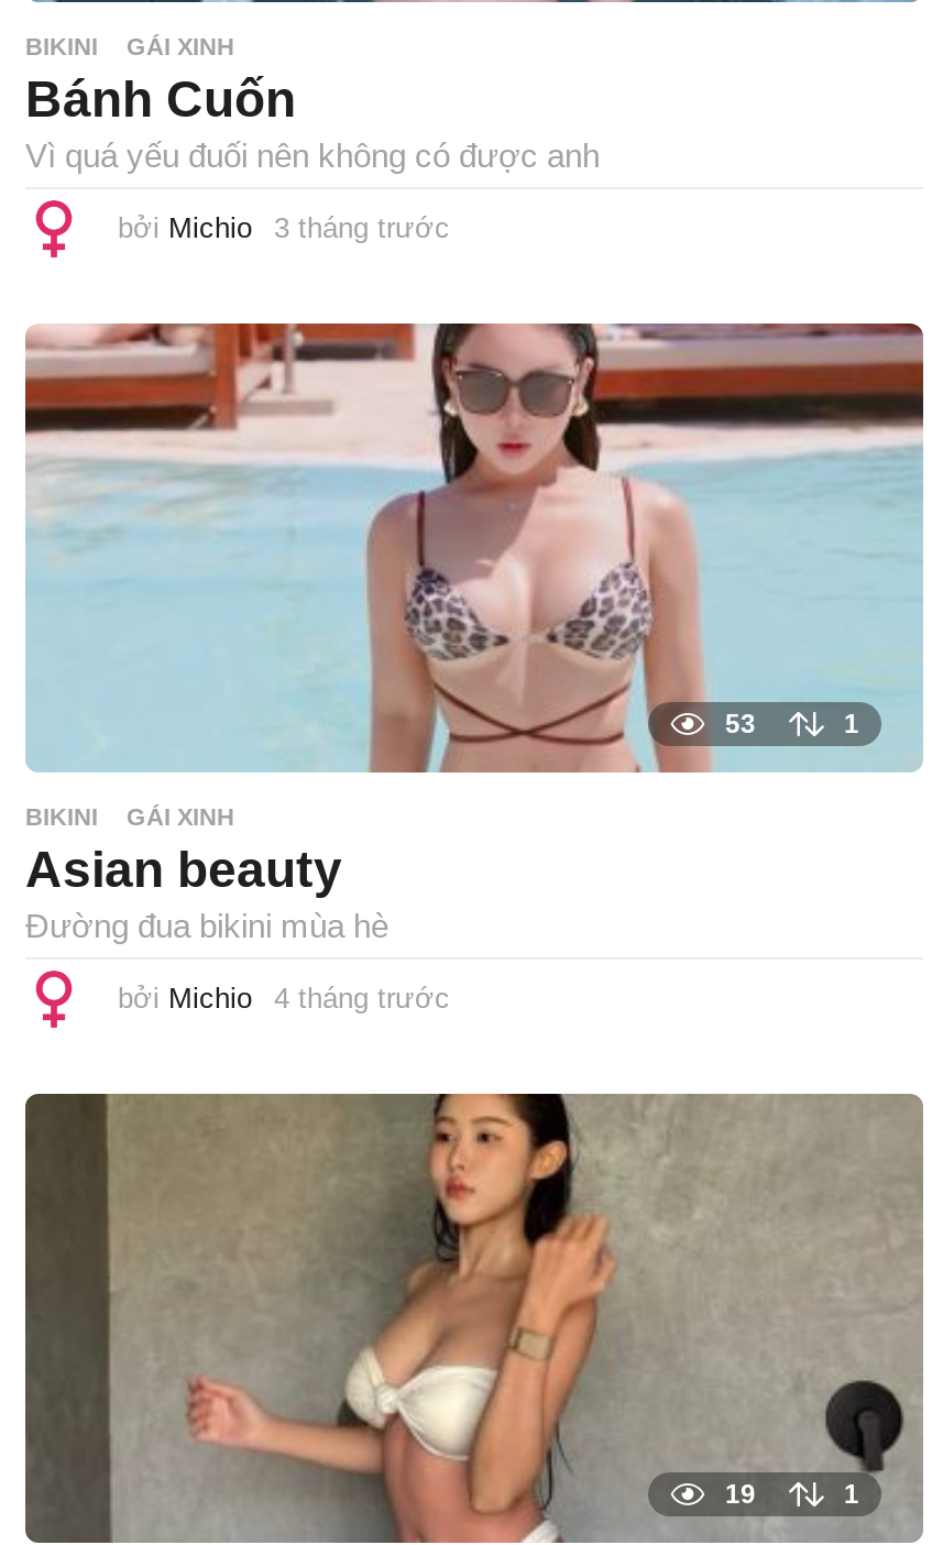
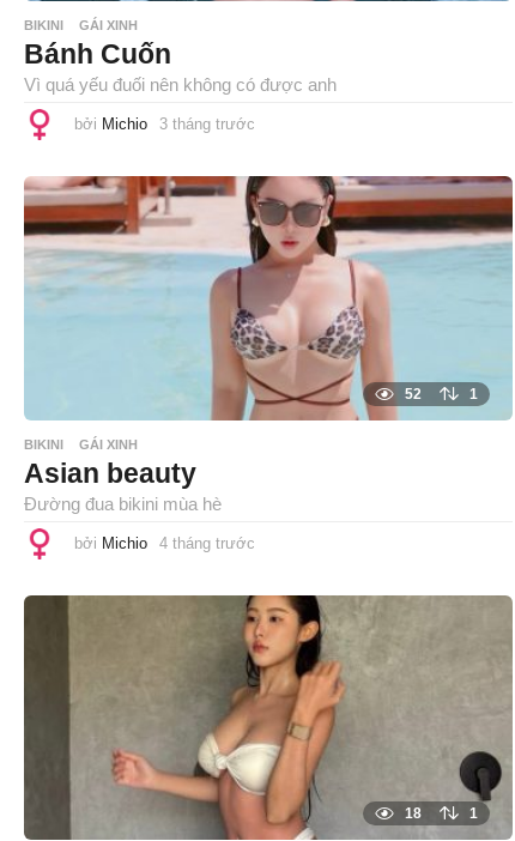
- 53
+ 52

- 19
+ 18
